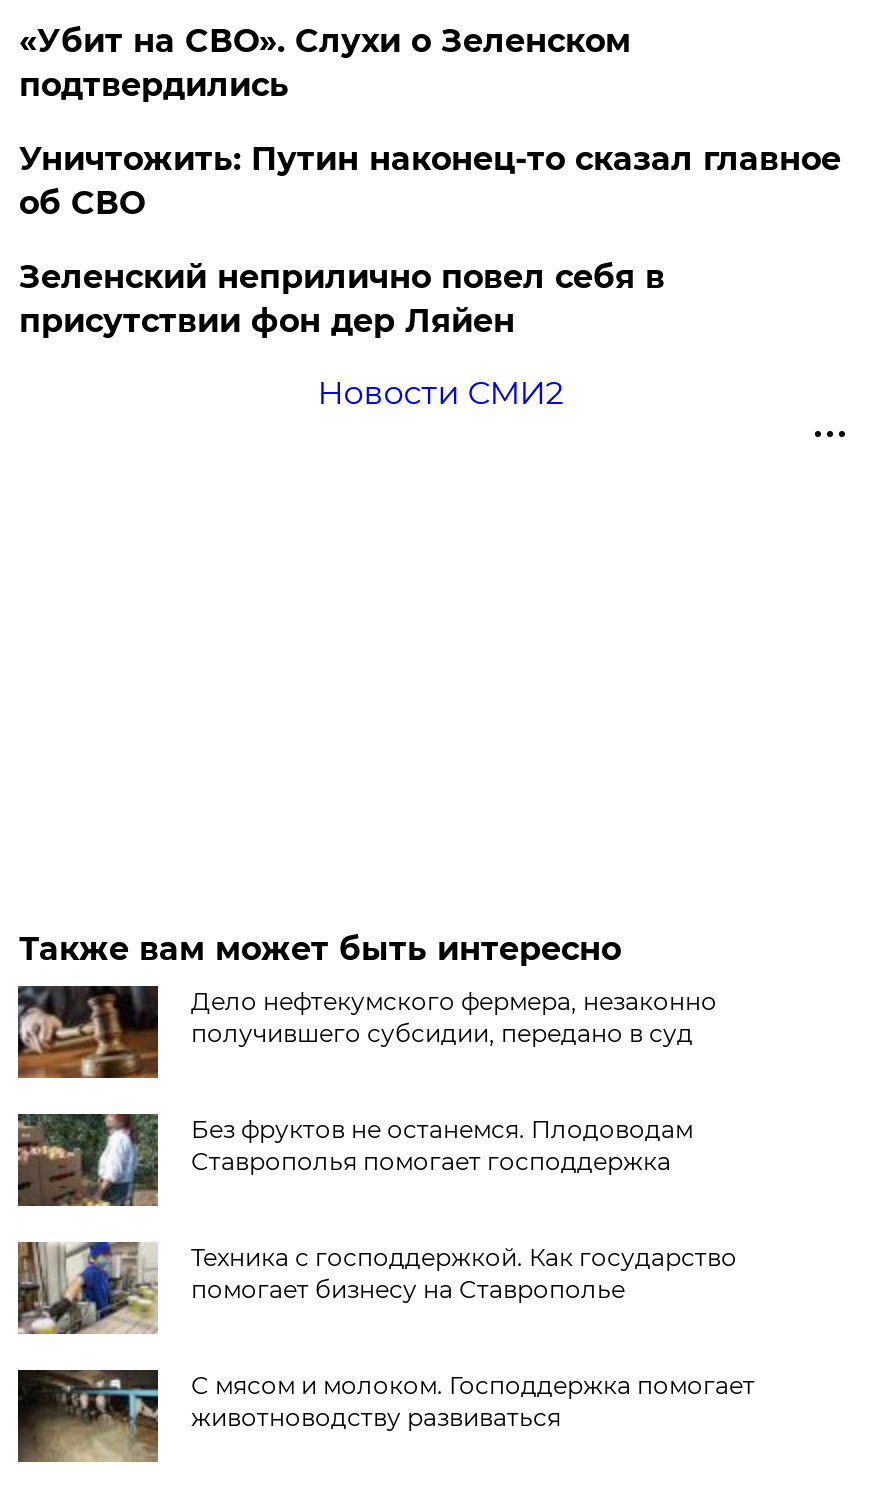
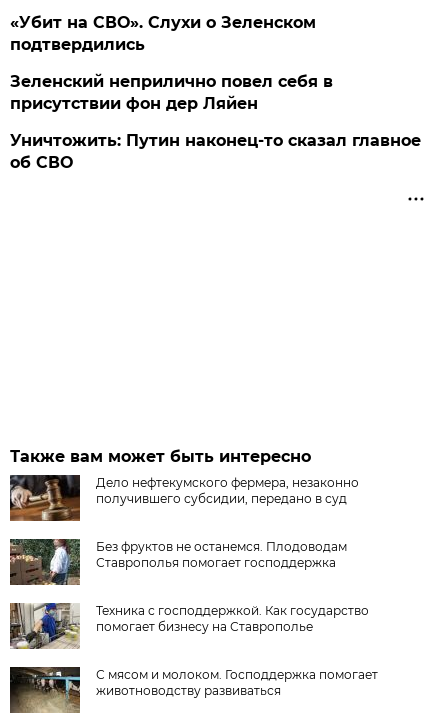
moved down: Уничтожить: Путин наконец-то сказал главное | об СВО

moved up: Зеленский неприлично повел cебя в | присутствии фон дер Ляйен

- Новости СМИ2
